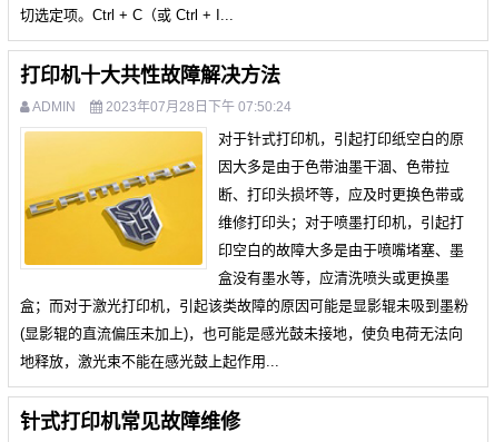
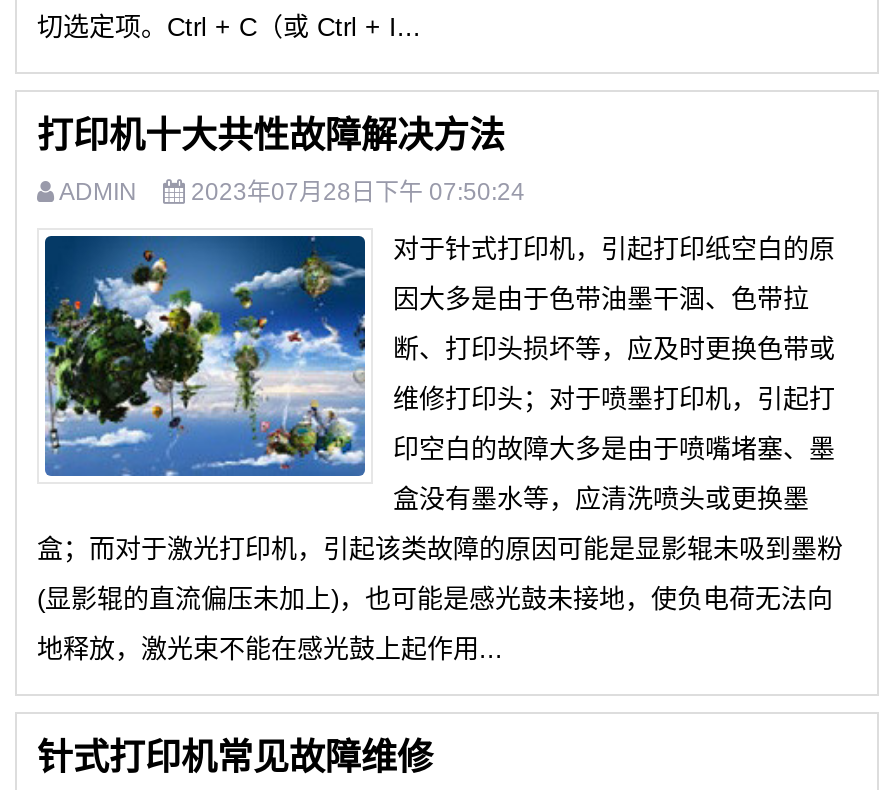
- [image]
+ [image]
